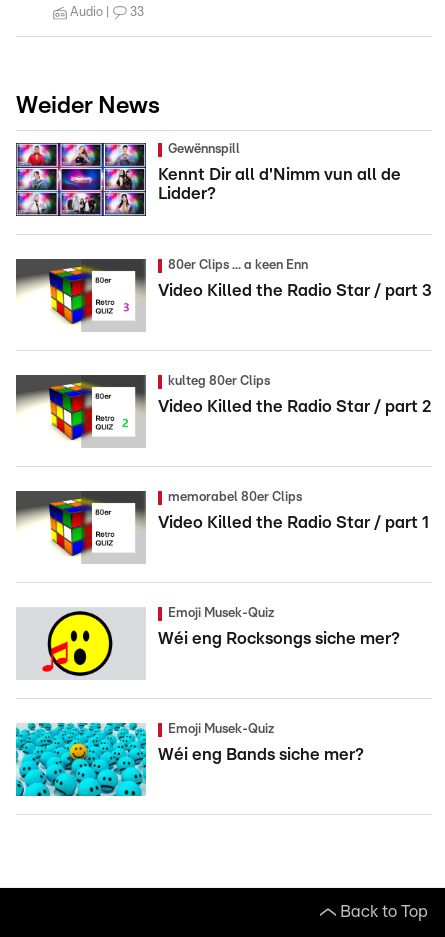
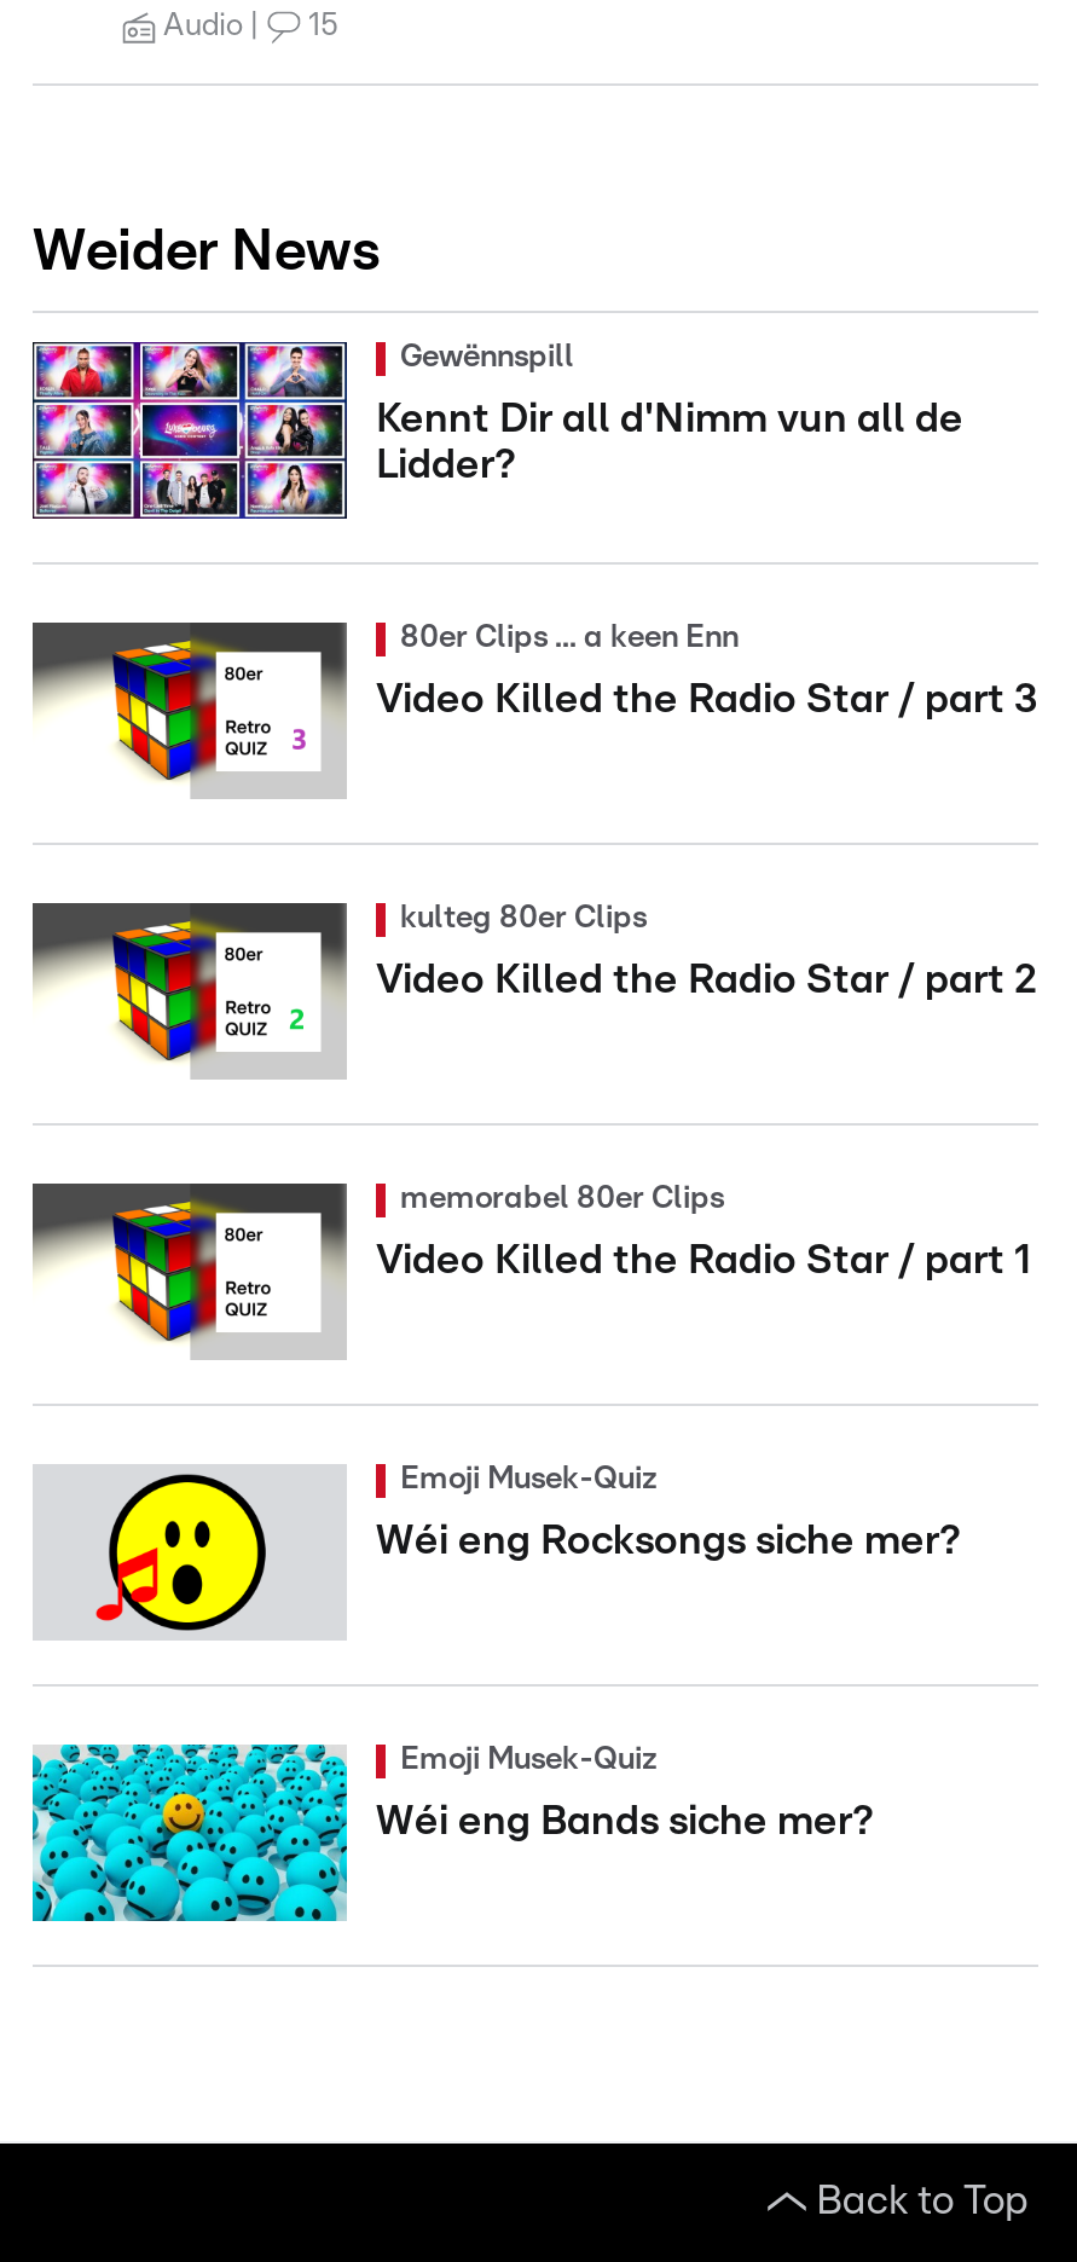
- 33
+ 15
